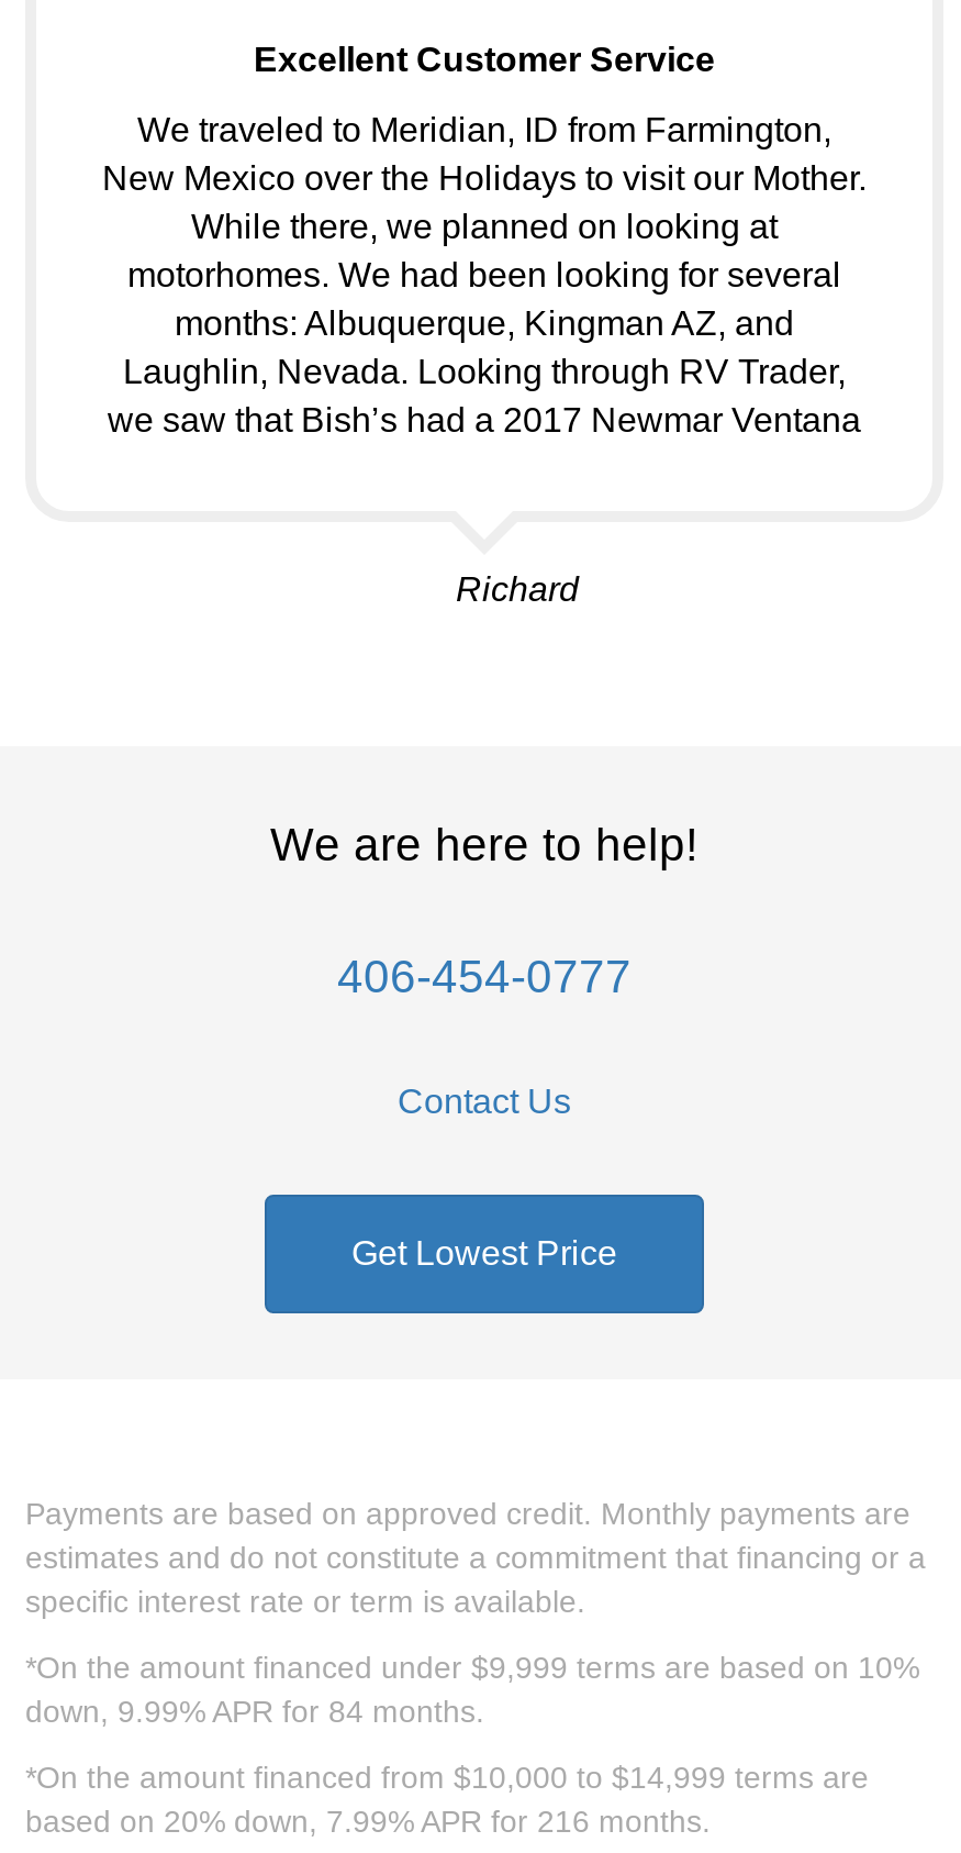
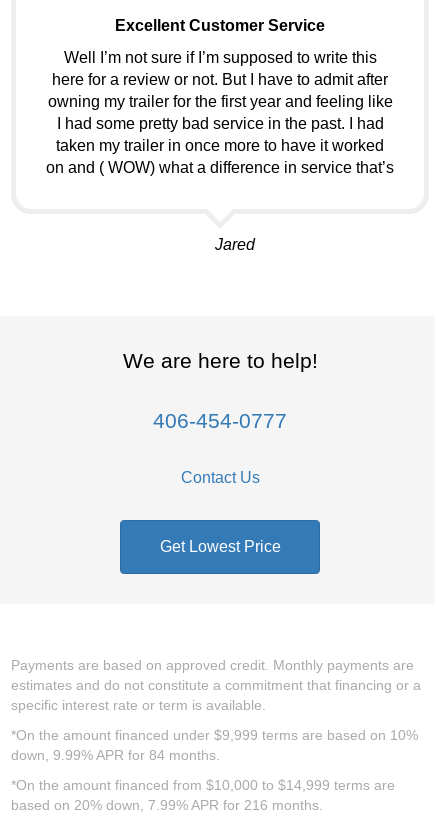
- We traveled to Meridian, ID from Farmington,
- New Mexico over the Holidays to visit our Mother.
- While there, we planned on looking at
- motorhomes. We had been looking for several
- months: Albuquerque, Kingman AZ, and
- Laughlin, Nevada. Looking through RV Trader,
- we saw that Bish’s had a 2017 Newmar Ventana
+ Well I’m not sure if I’m supposed to write this
+ here for a review or not. But I have to admit after
+ owning my trailer for the first year and feeling like
+ I had some pretty bad service in the past. I had
+ taken my trailer in once more to have it worked
+ on and ( WOW) what a difference in service that’s

- Richard
+ Jared
